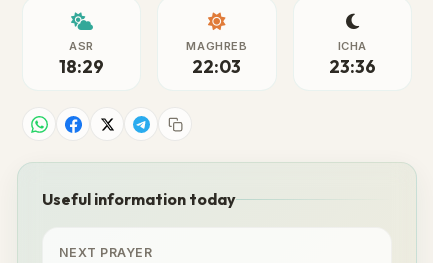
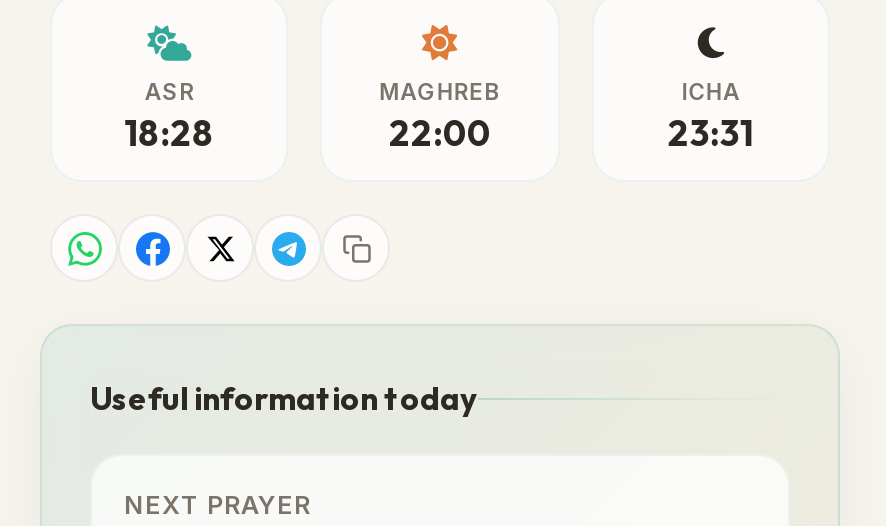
- 18:29
+ 18:28

- 22:03
+ 22:00

- 23:36
+ 23:31
